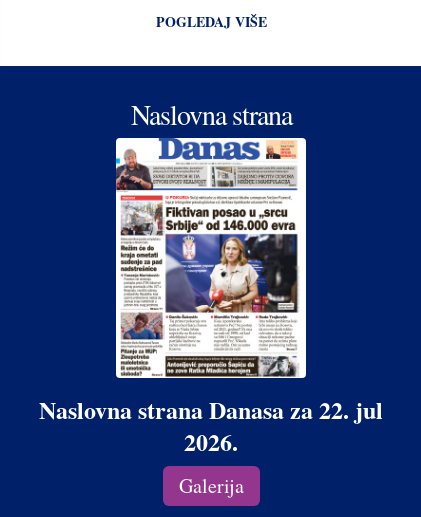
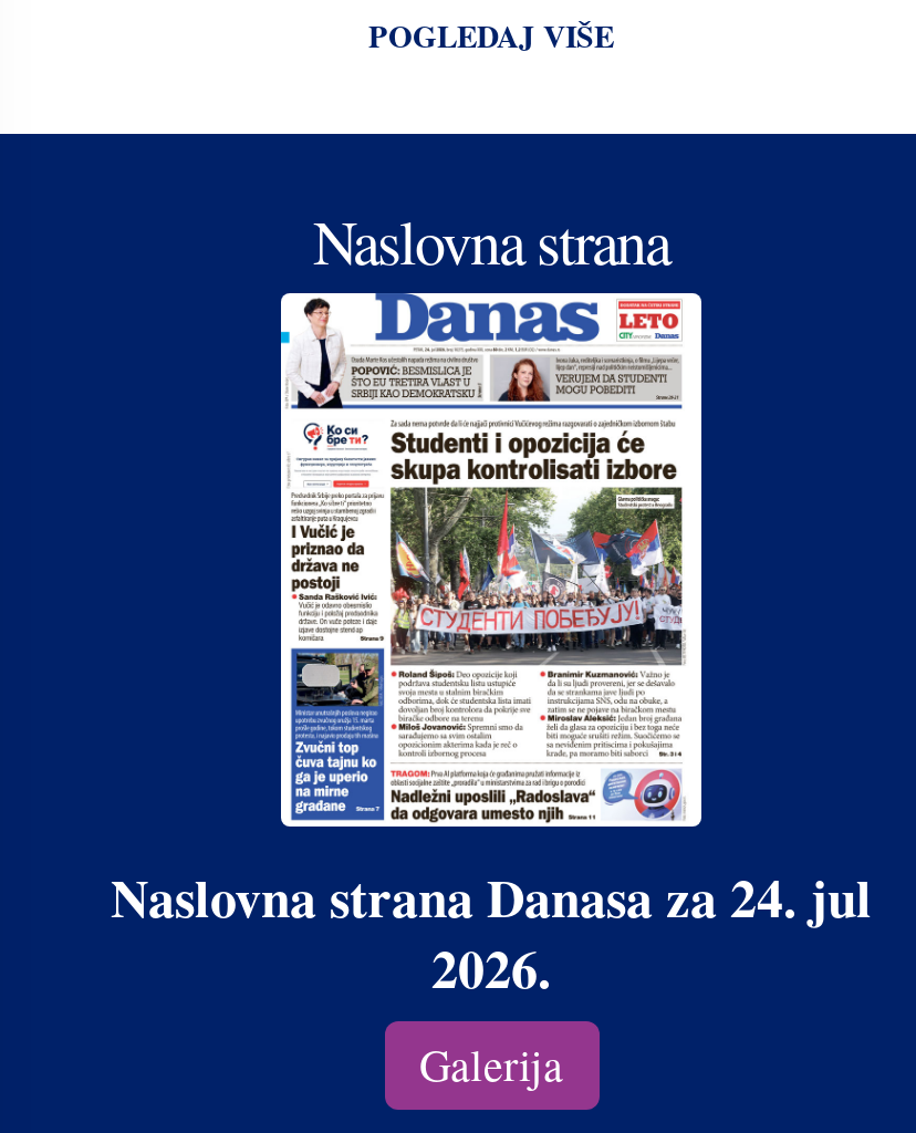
- [image]
- Naslovna strana Danasa za 22. jul
+ [image]
+ Naslovna strana Danasa za 24. jul
